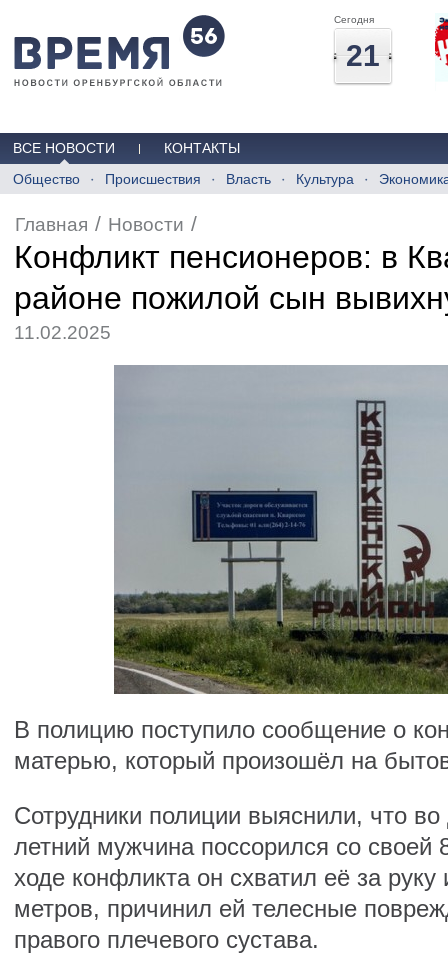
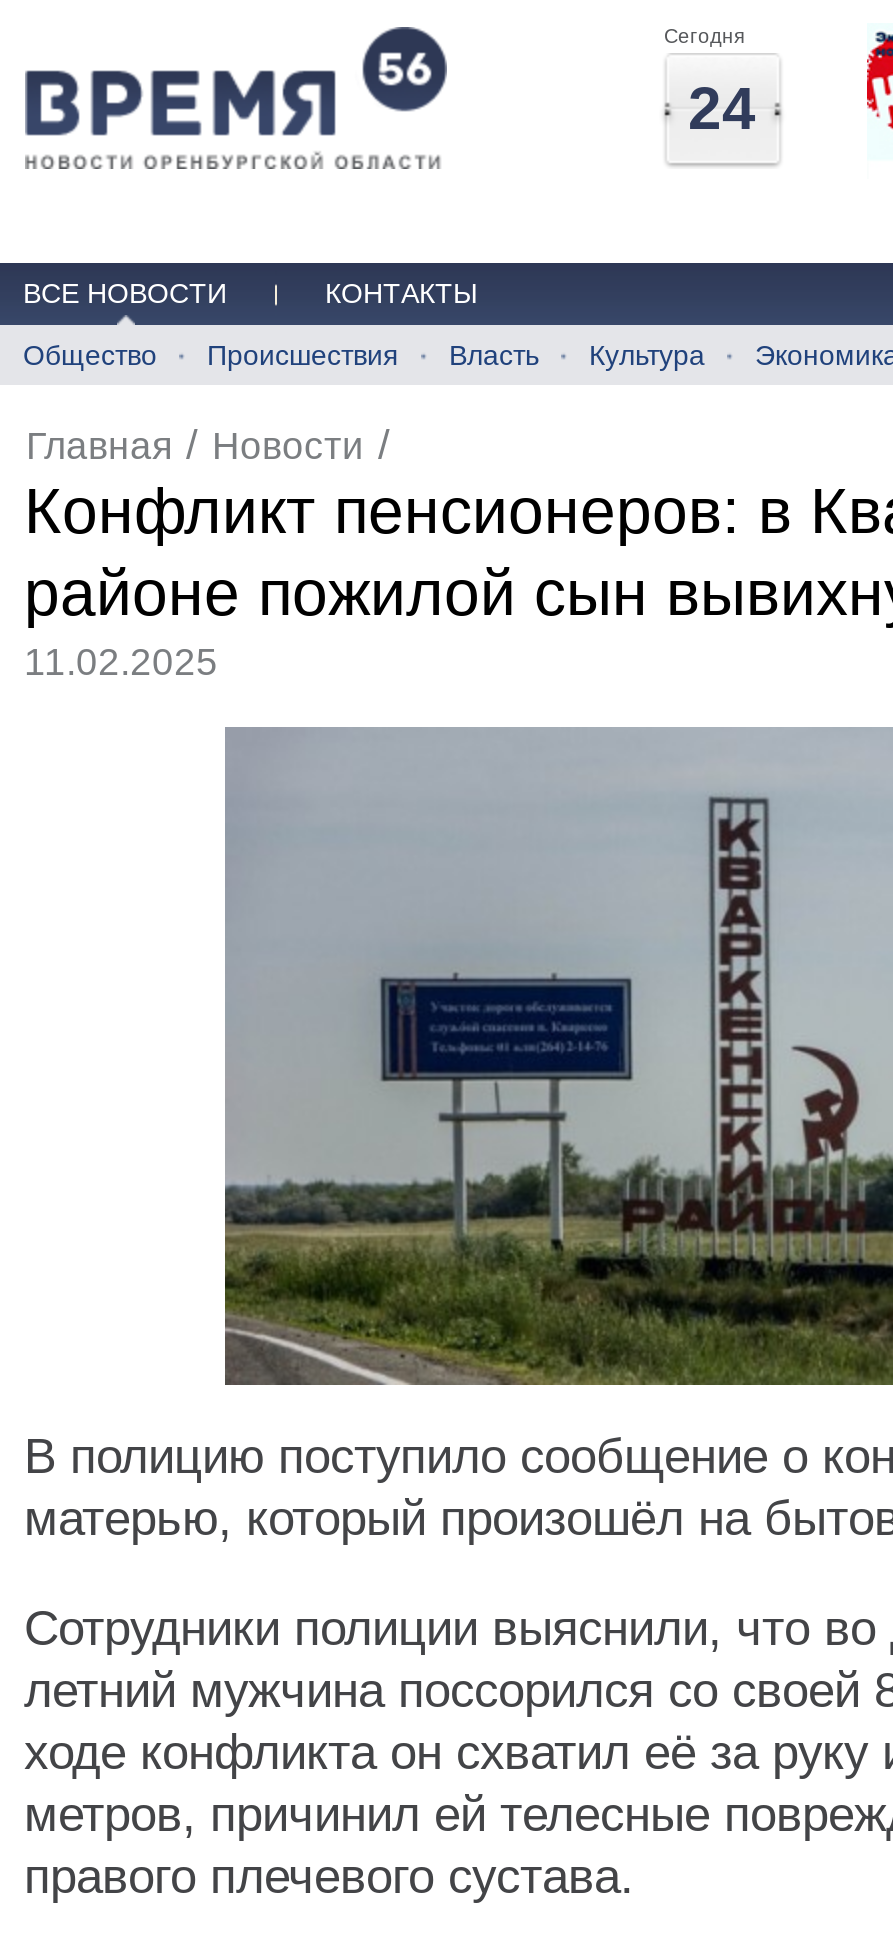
- 21
+ 24
